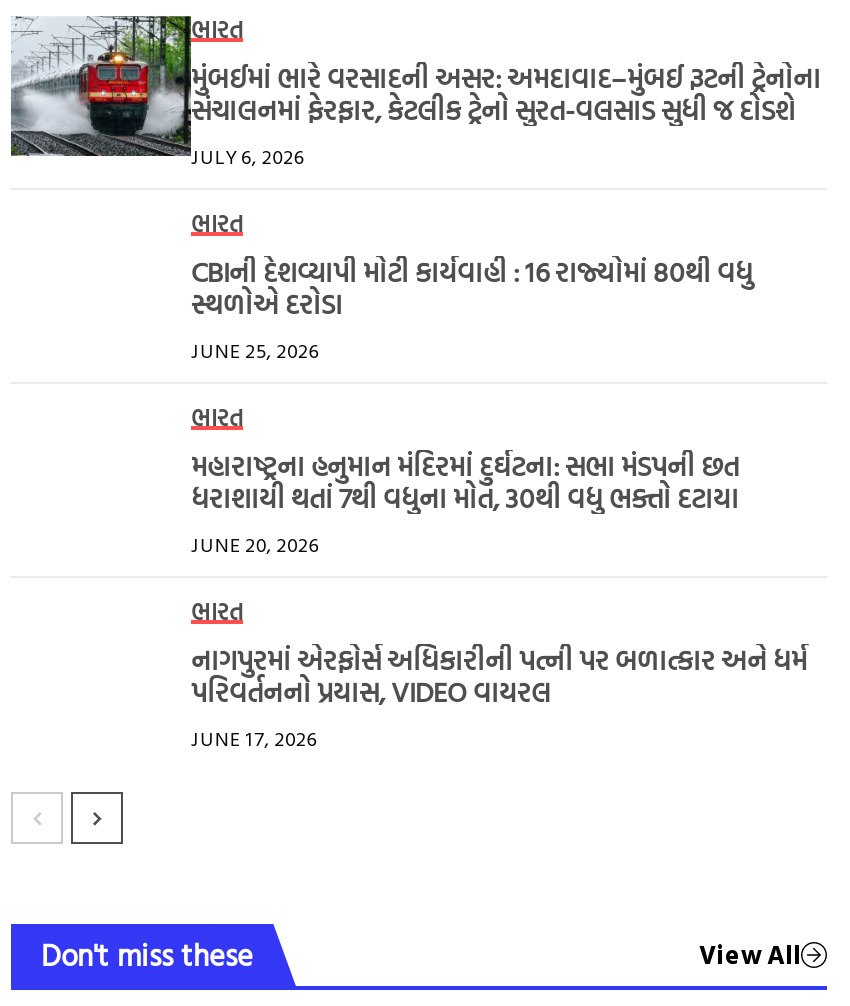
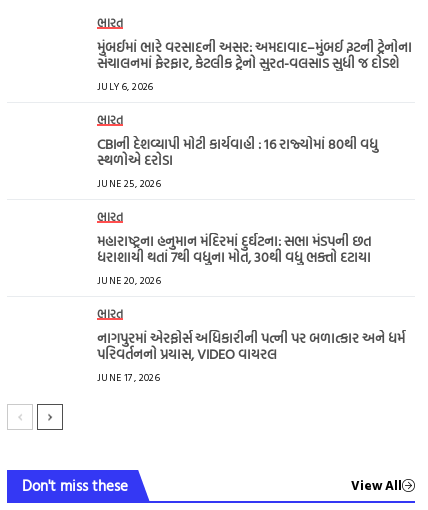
- [image]
